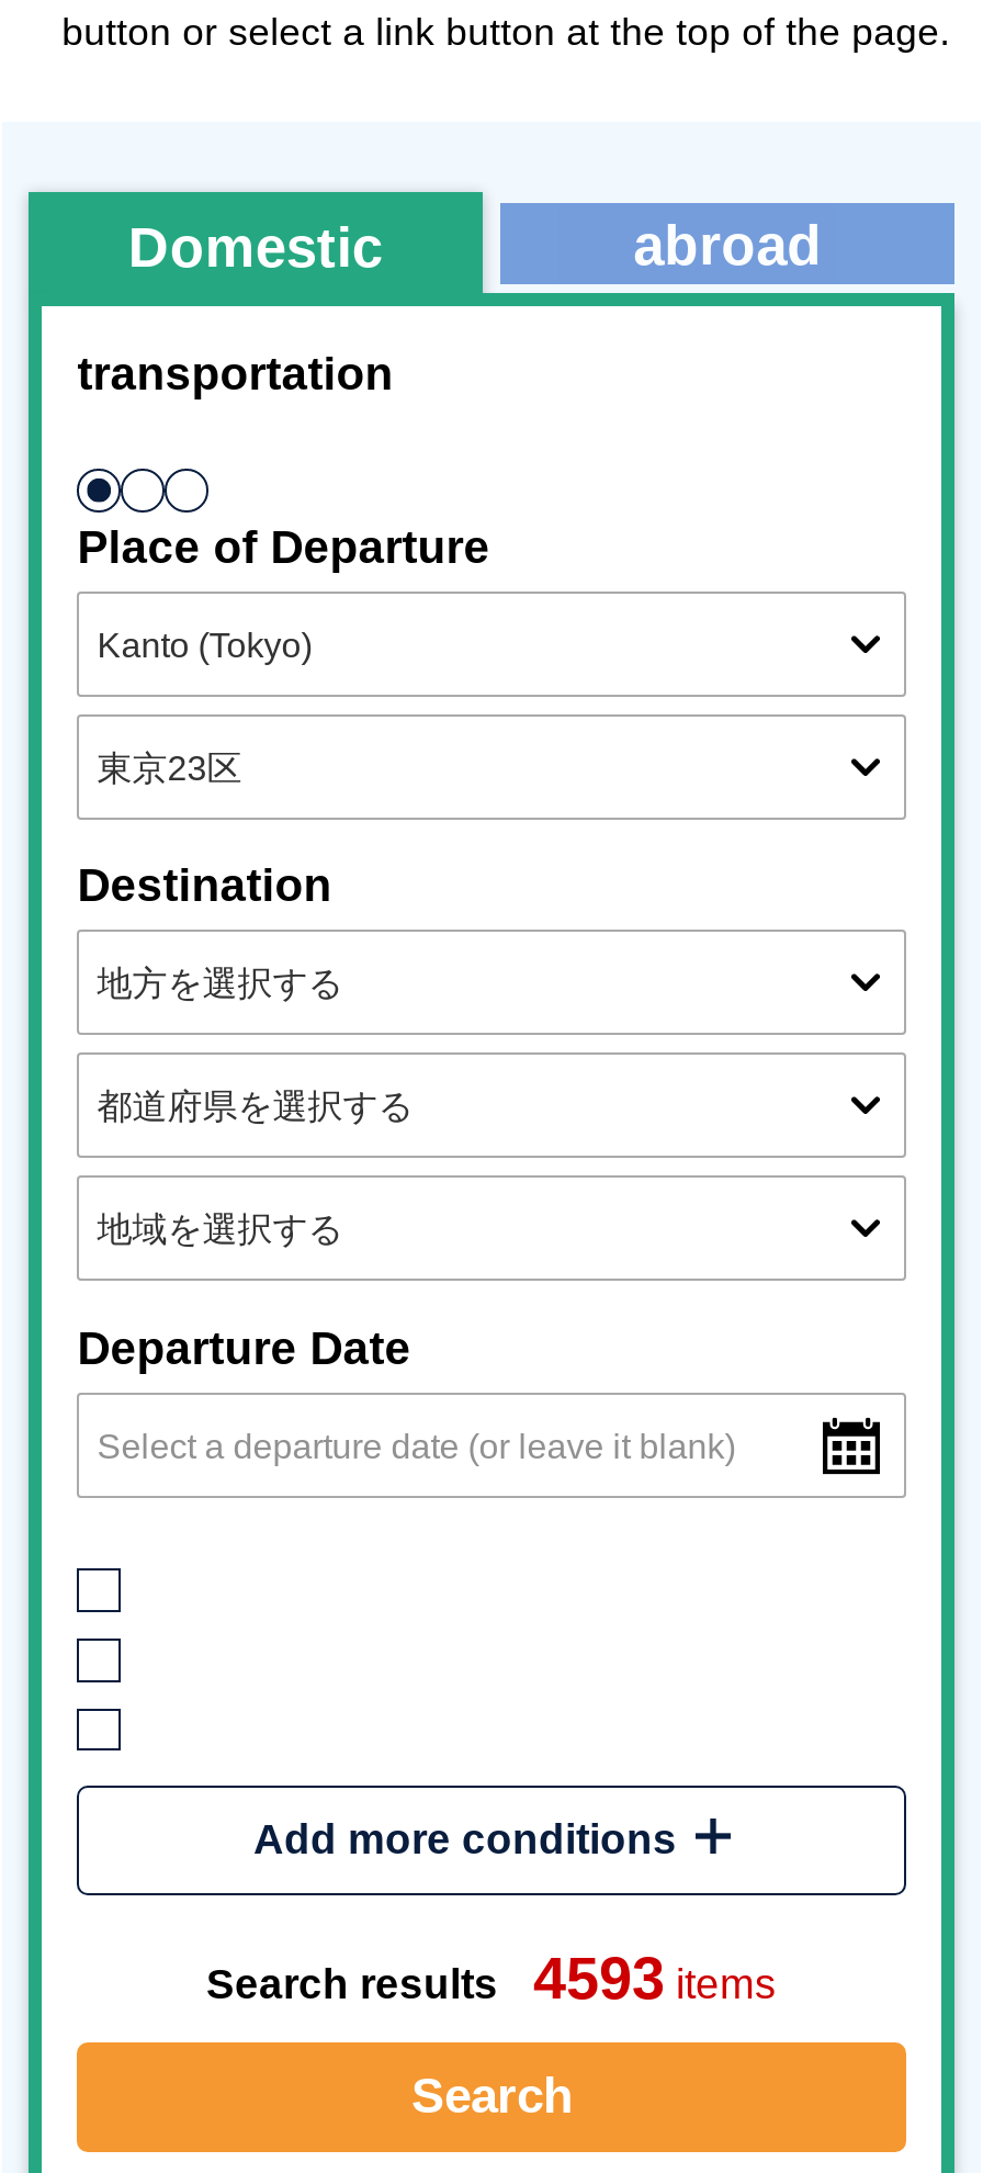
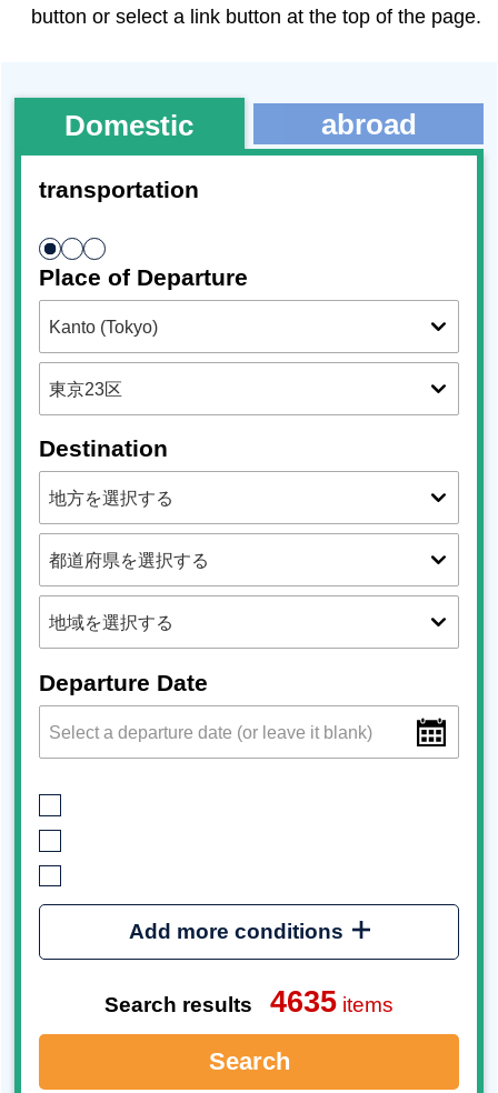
- Search results 4593 items
+ Search results 4635 items
